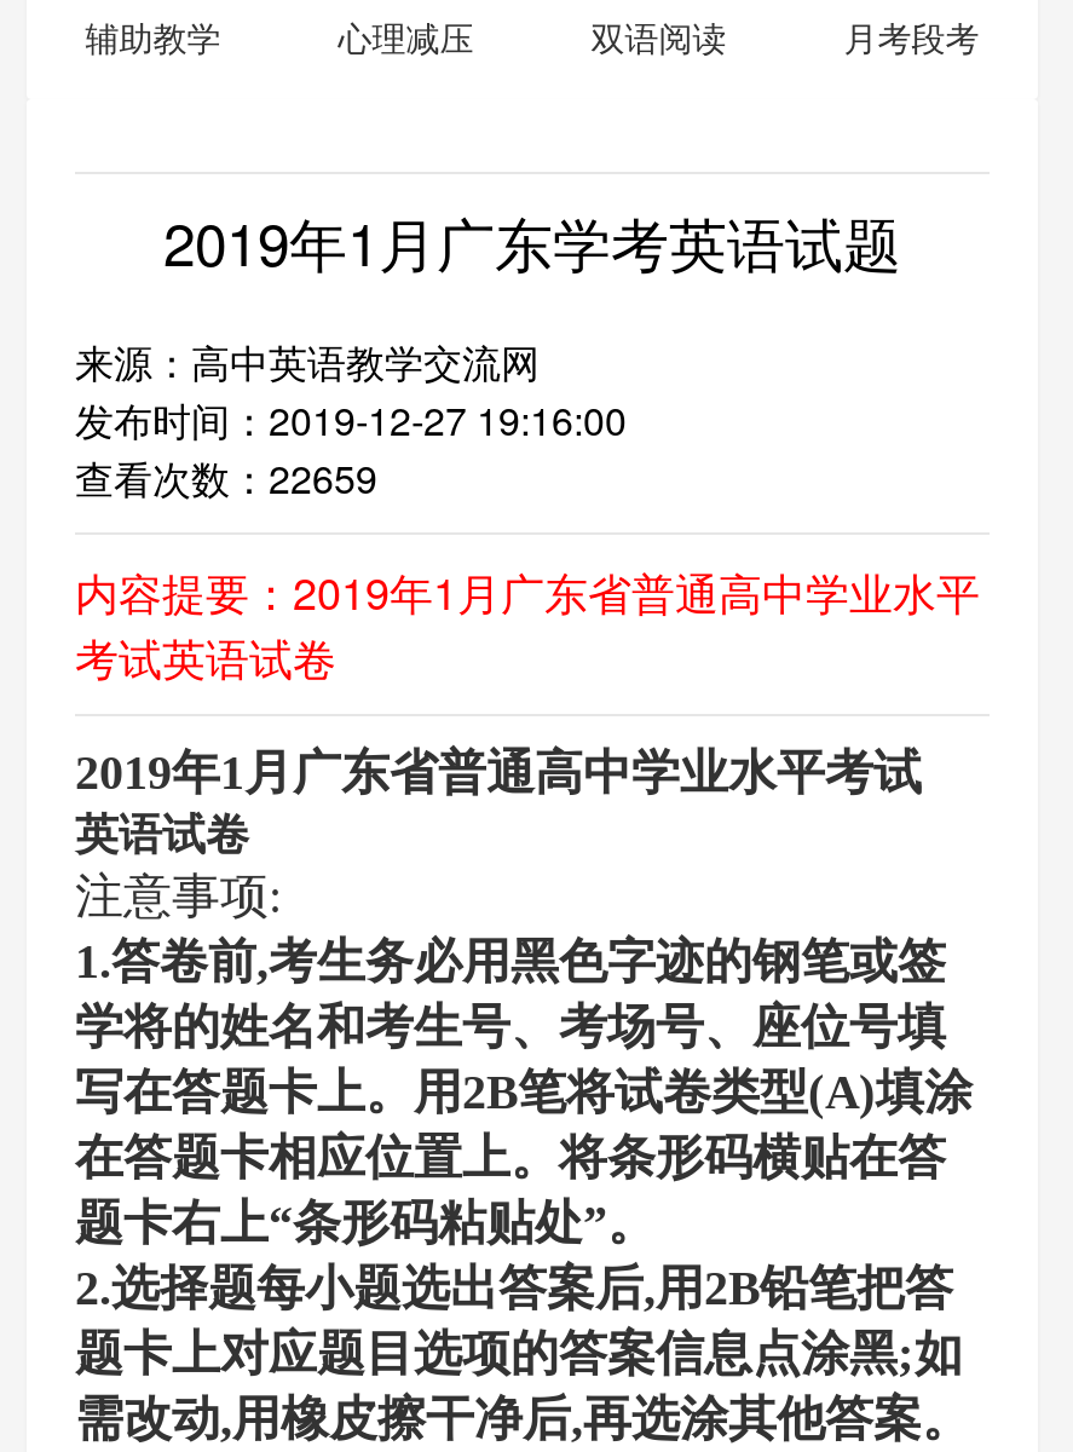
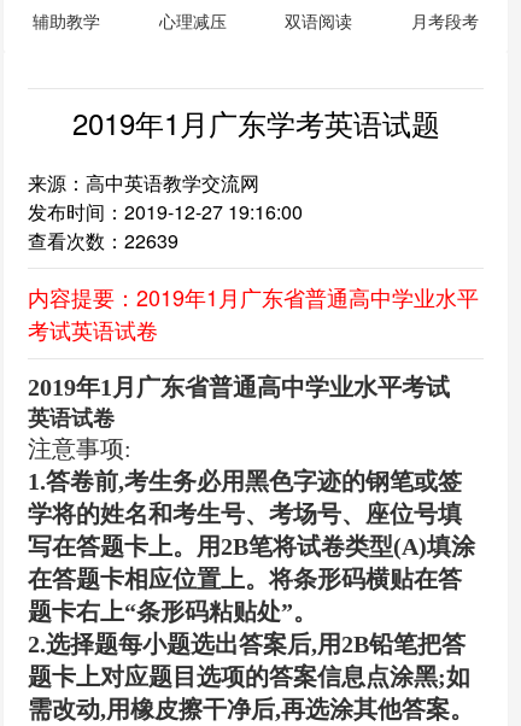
- 查看次数：22659
+ 查看次数：22639
